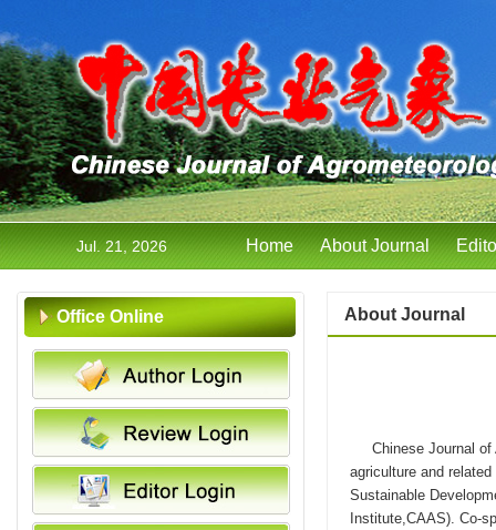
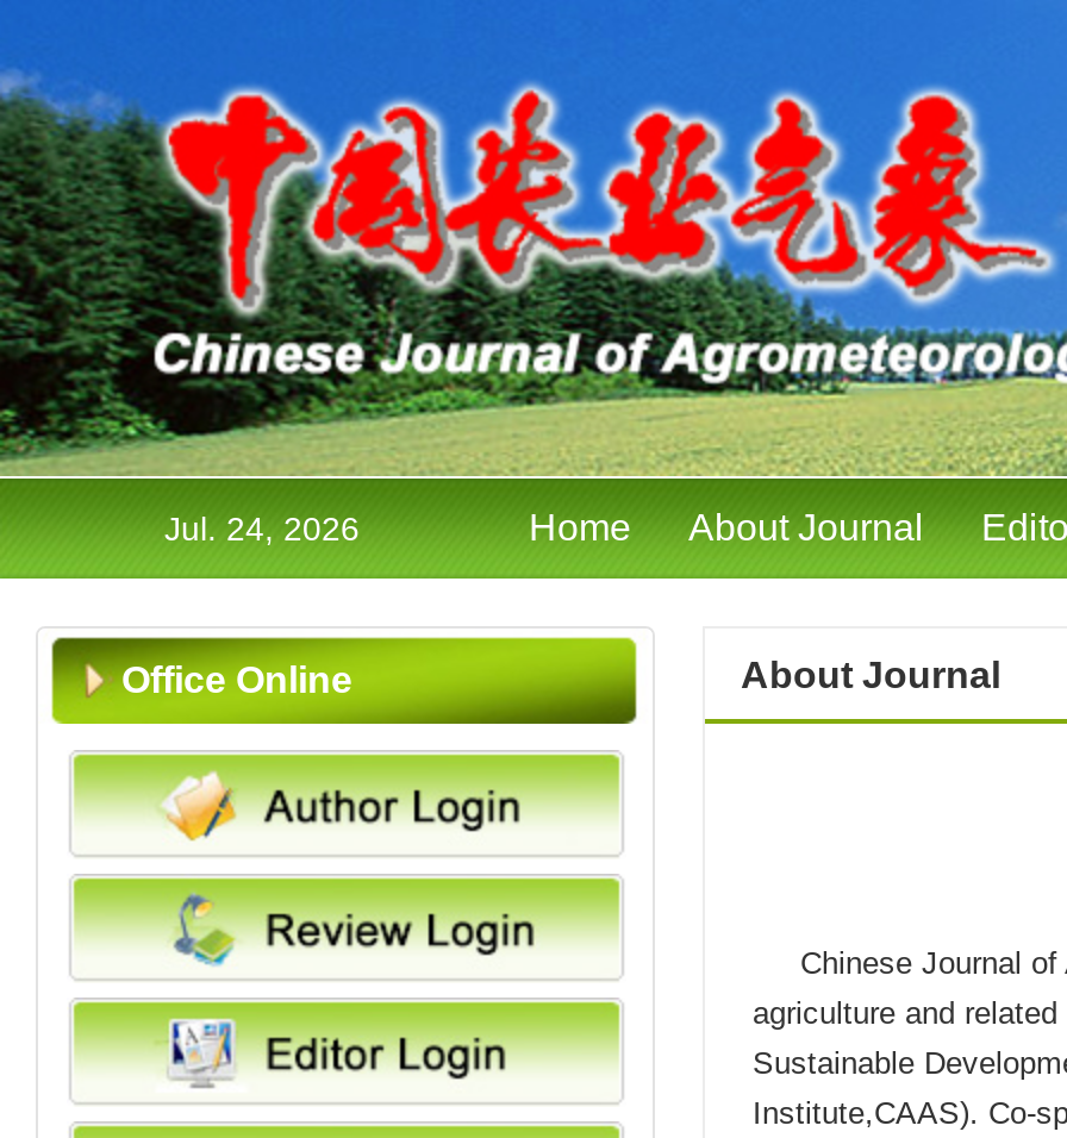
- Jul. 21, 2026
+ Jul. 24, 2026
